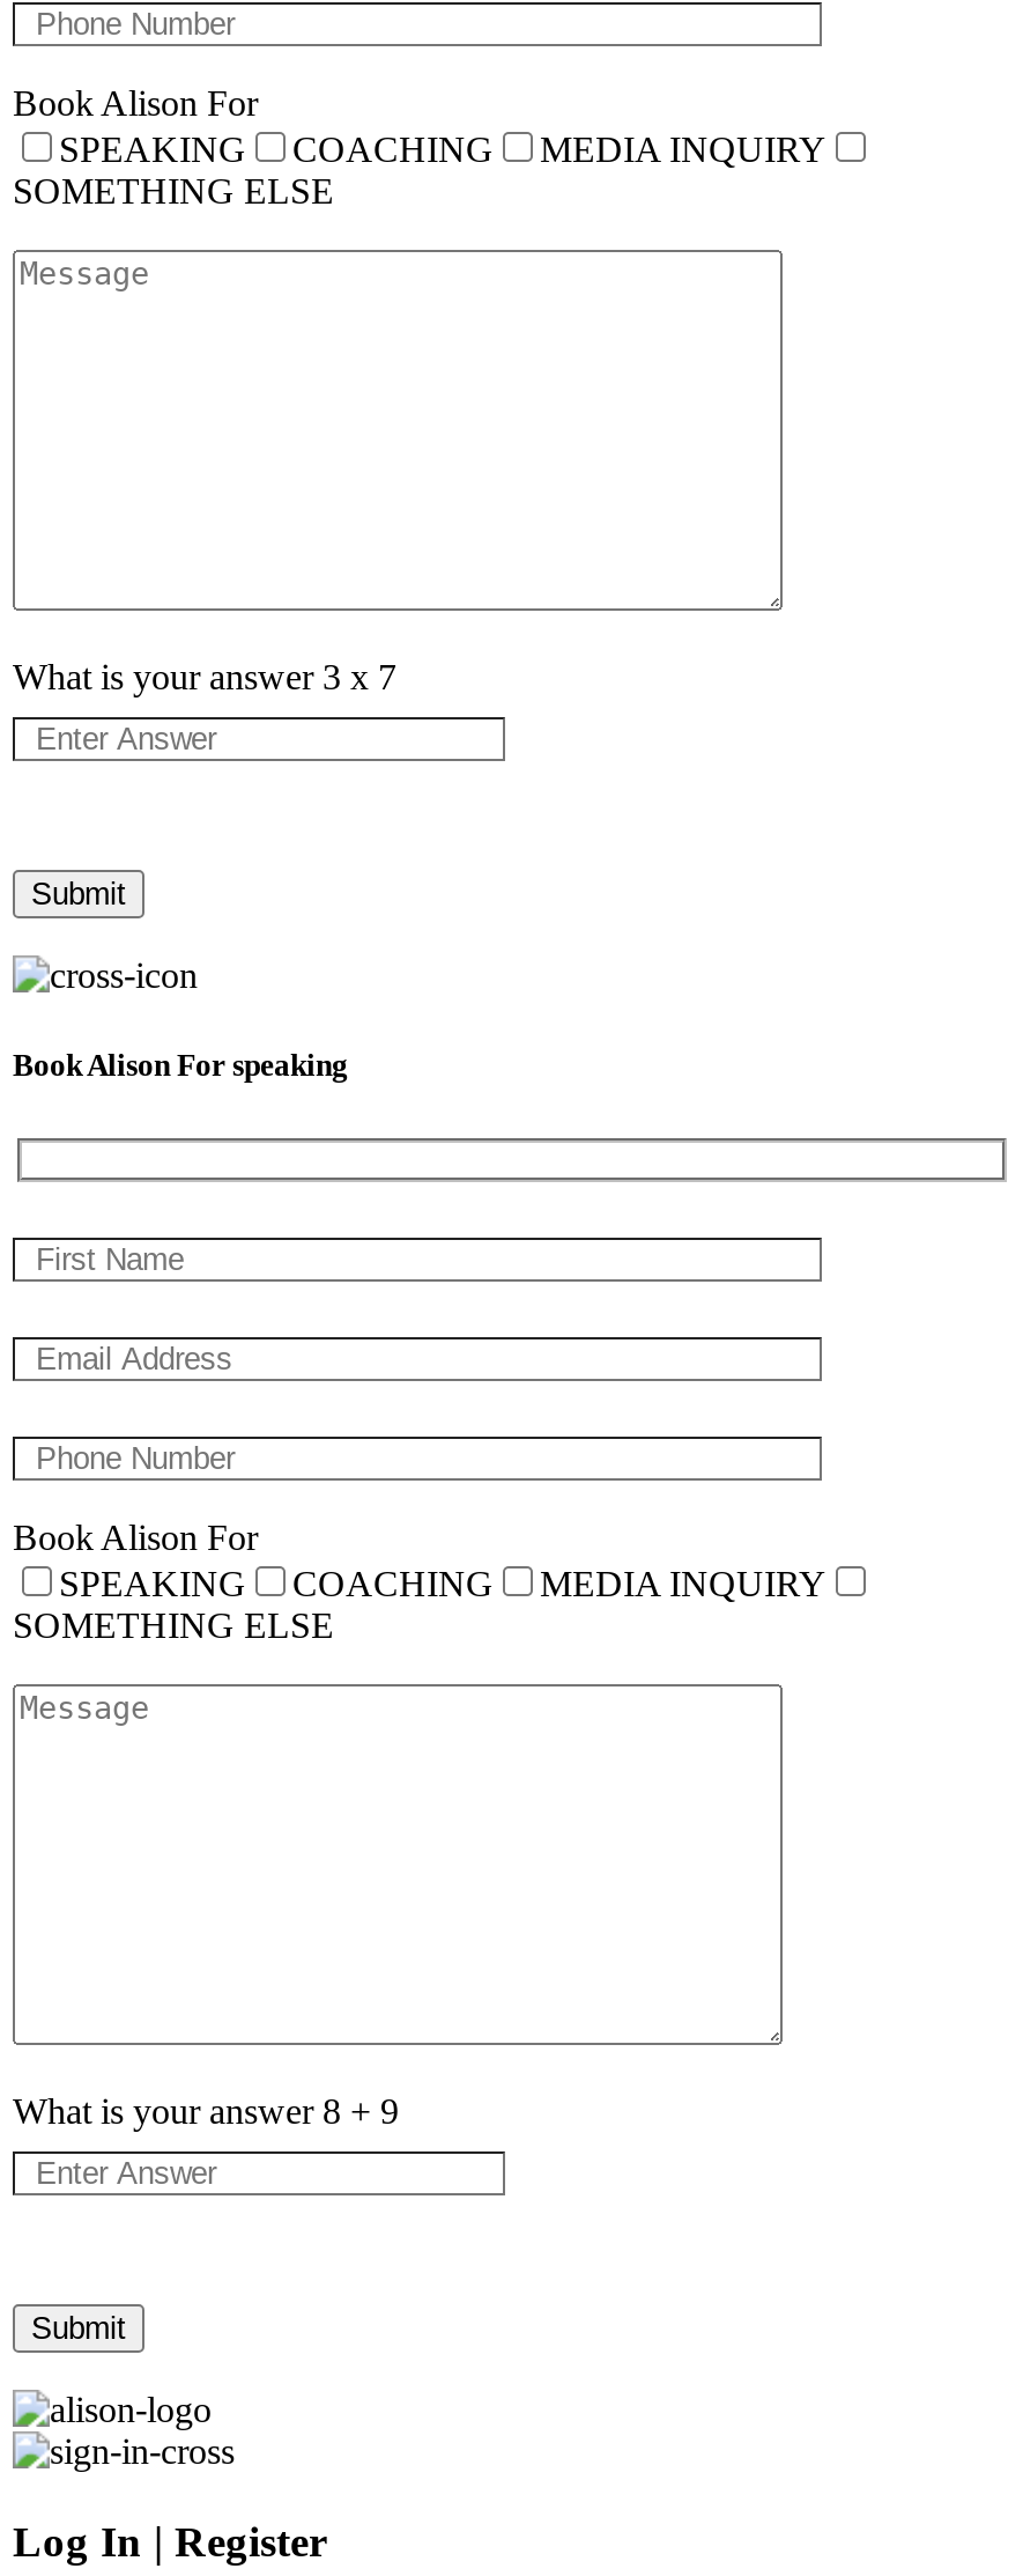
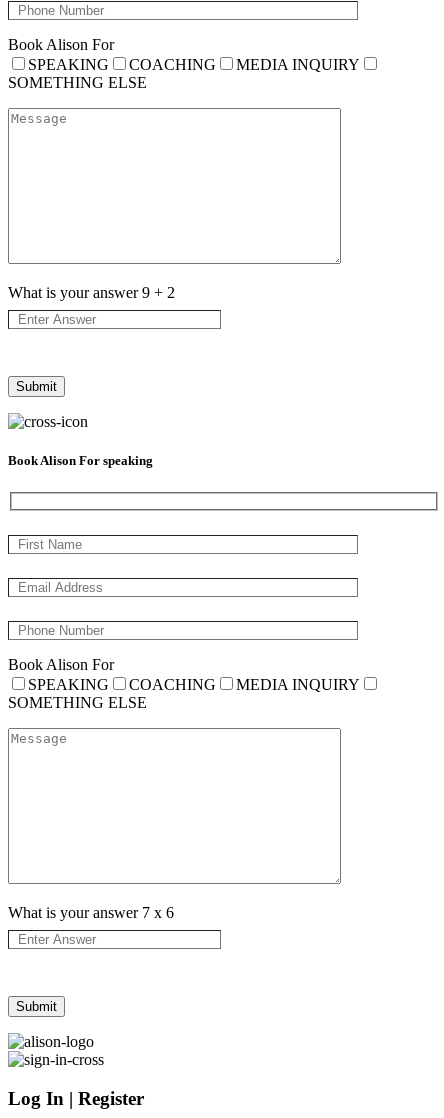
- What is your answer 3 x 7
+ What is your answer 9 + 2

- What is your answer 8 + 9
+ What is your answer 7 x 6
